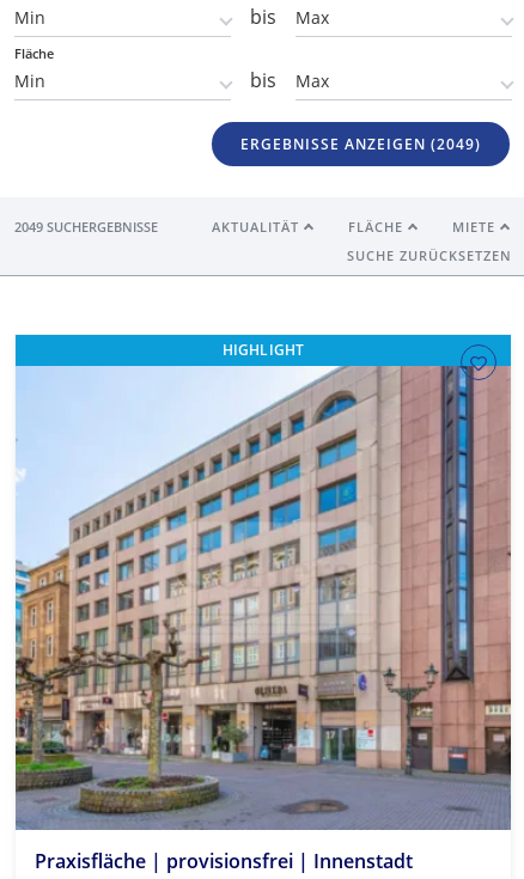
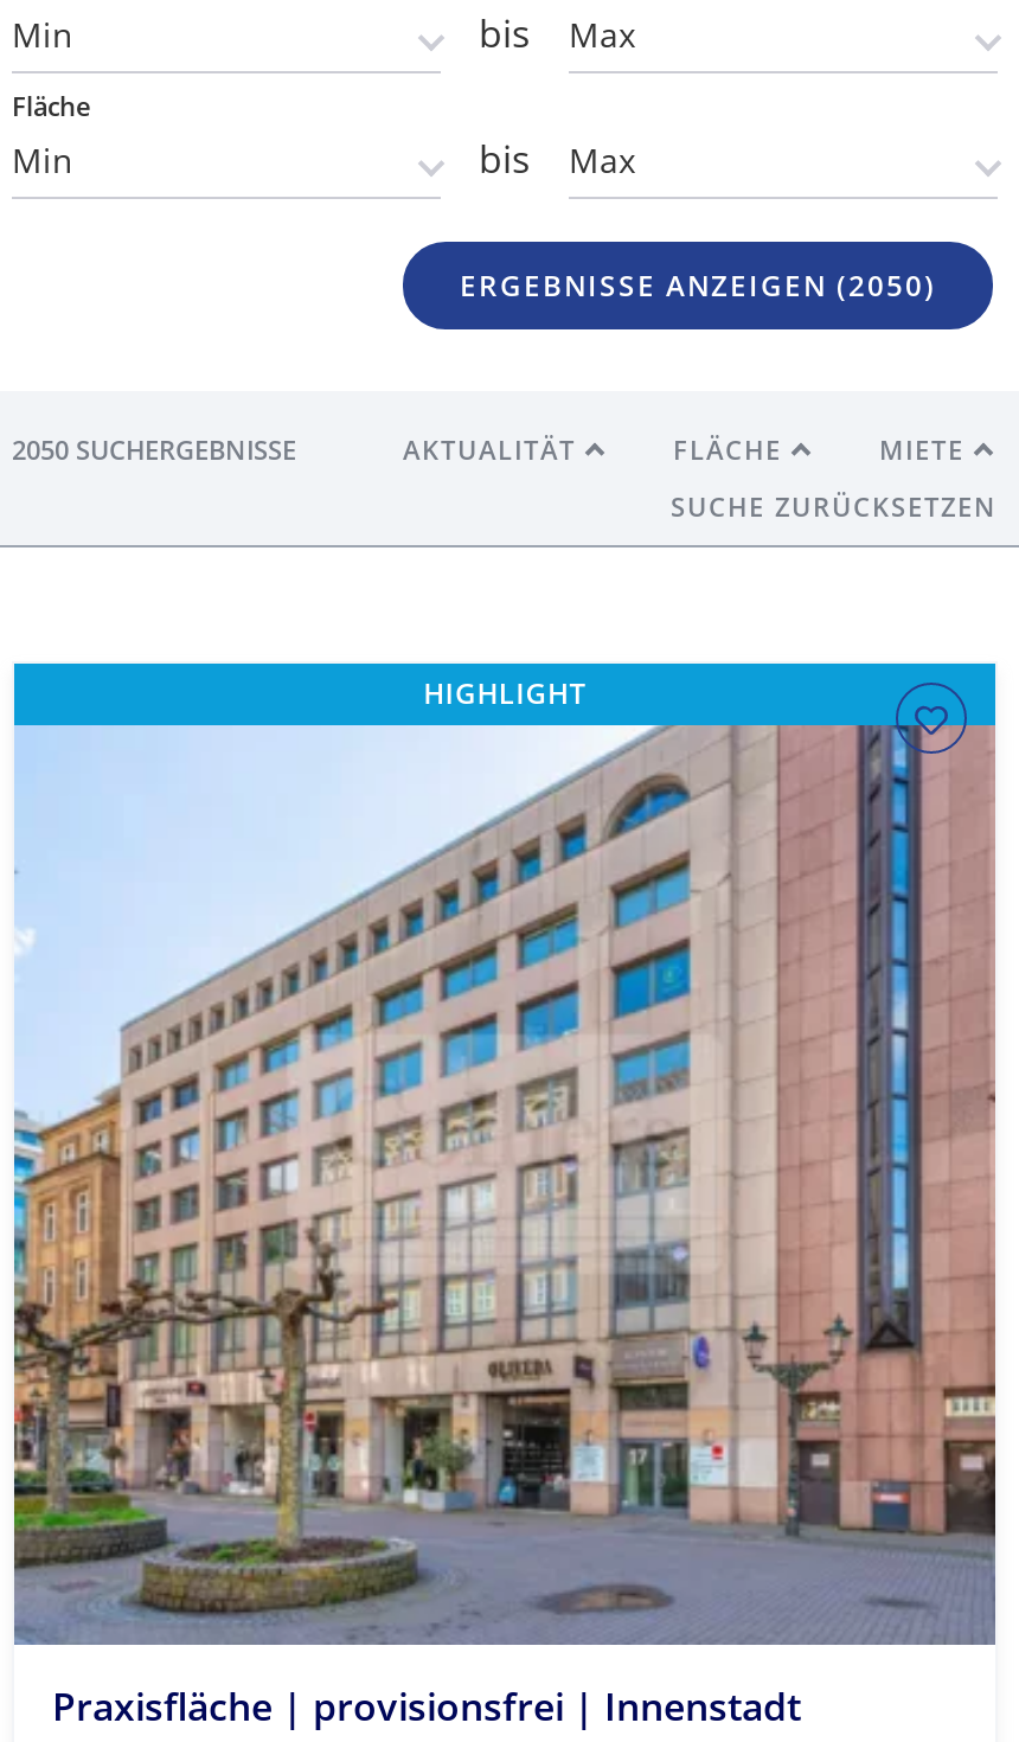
- ERGEBNISSE ANZEIGEN (2049)
+ ERGEBNISSE ANZEIGEN (2050)

- 2049 SUCHERGEBNISSE
+ 2050 SUCHERGEBNISSE
